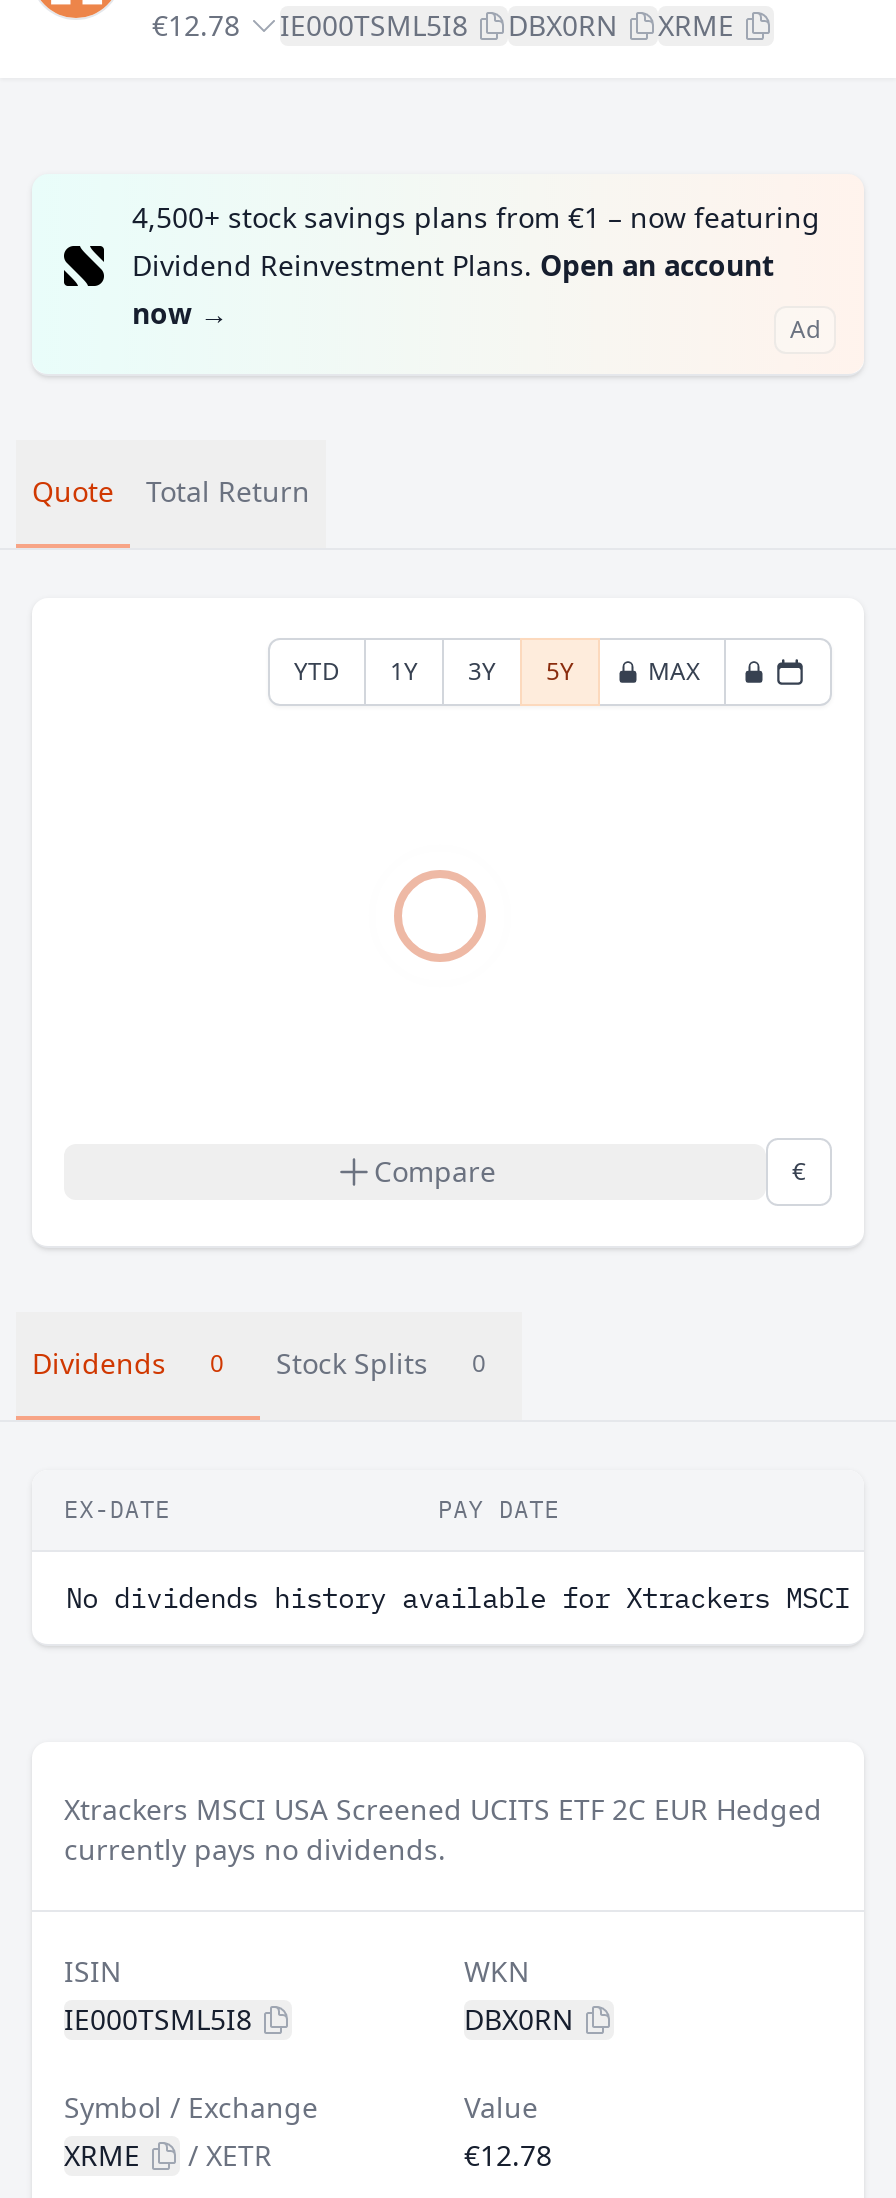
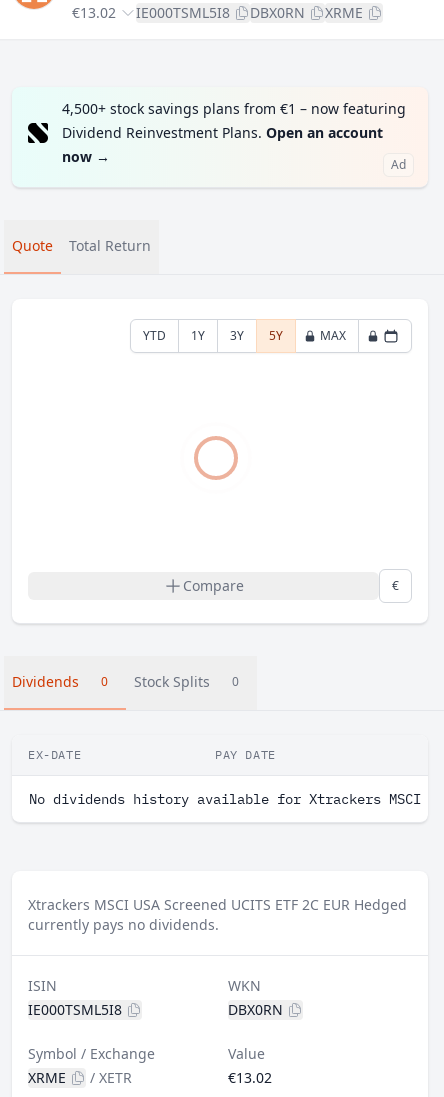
- €12.78 IE000TSML5I8 DBX0RN XRME
+ €13.02 IE000TSML5I8 DBX0RN XRME

- €12.78
+ €13.02
